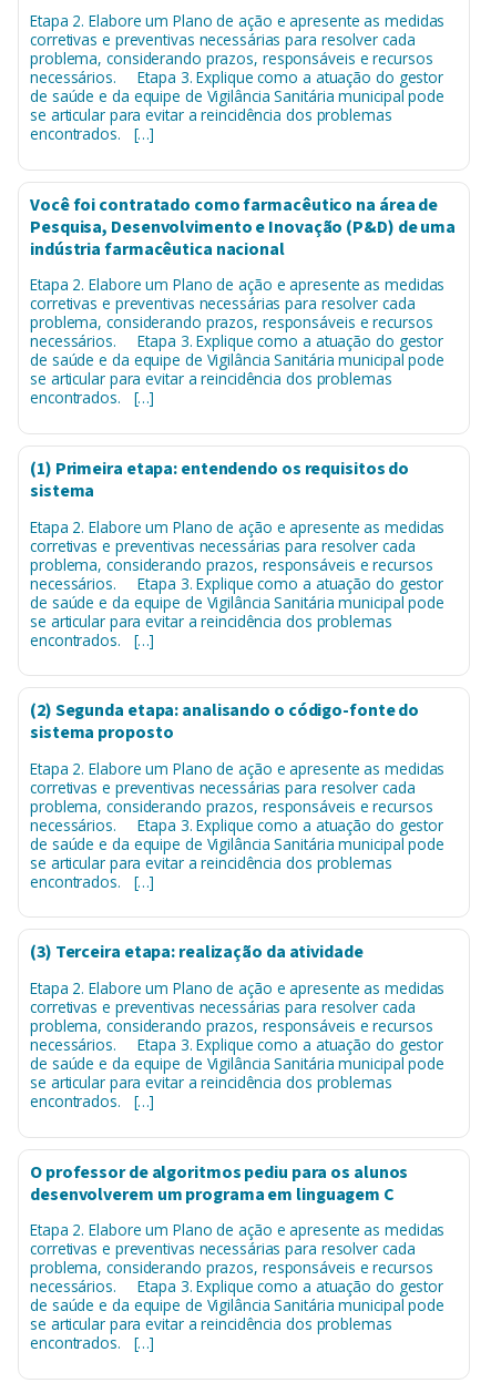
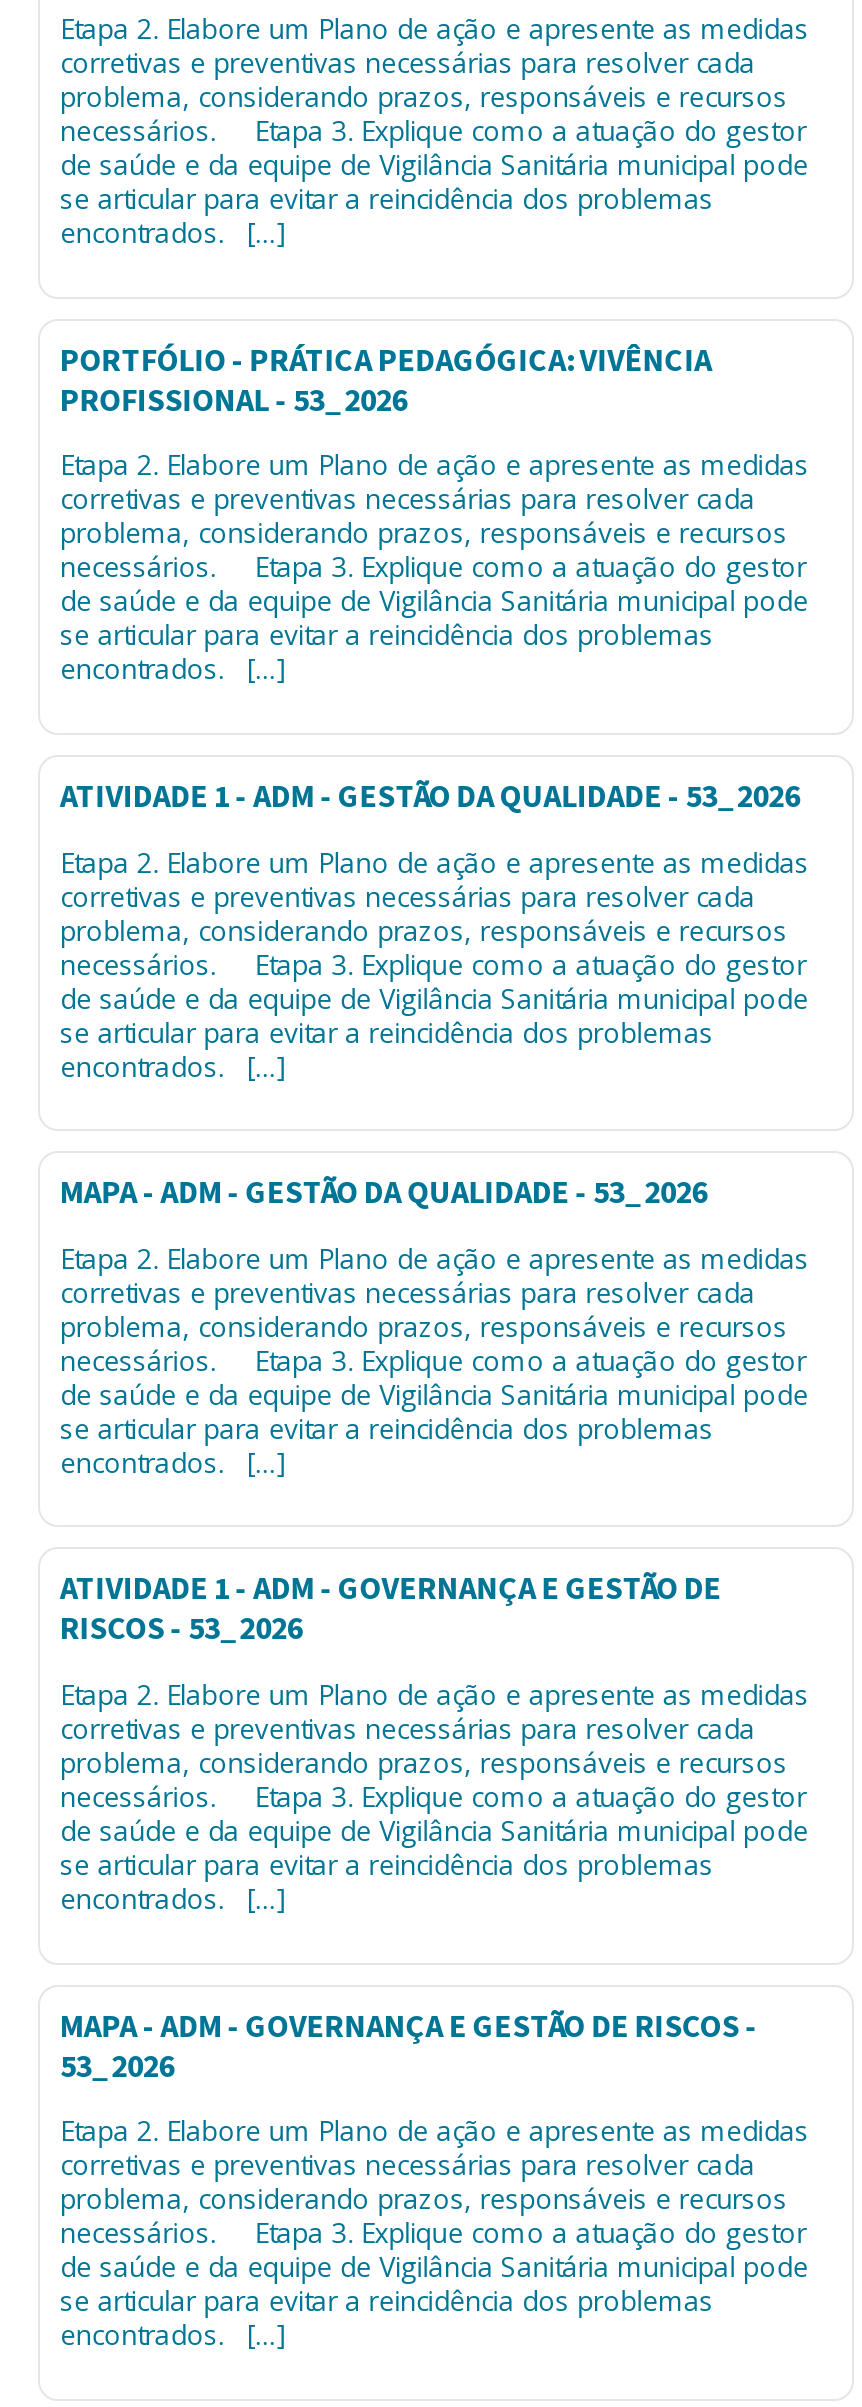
- Você foi contratado como farmacêutico na área de
- Pesquisa, Desenvolvimento e Inovação (P&D) de uma
- indústria farmacêutica nacional
+ PORTFÓLIO - PRÁTICA PEDAGÓGICA: VIVÊNCIA
+ PROFISSIONAL - 53_2026

- (1) Primeira etapa: entendendo os requisitos do
- sistema
+ ATIVIDADE 1 - ADM - GESTÃO DA QUALIDADE - 53_2026

- (2) Segunda etapa: analisando o código-fonte do
- sistema proposto
+ MAPA - ADM - GESTÃO DA QUALIDADE - 53_2026

moved up: Etapa 2. Elabore um Plano de ação e apresente as medidas | corretivas e preventivas necessárias para resolver cada | problema, considerando prazos, responsáveis e recursos | necessários. Etapa 3. Explique como a atuação do gestor | de saúde e da equipe de Vigilância Sanitária municipal pode | se articular para evitar a reincidência dos problemas | encontrados. […]

- (3) Terceira etapa: realização da atividade
+ ATIVIDADE 1 - ADM - GOVERNANÇA E GESTÃO DE
+ RISCOS - 53_2026

- O professor de algoritmos pediu para os alunos
- desenvolverem um programa em linguagem C
+ MAPA - ADM - GOVERNANÇA E GESTÃO DE RISCOS -
+ 53_2026
